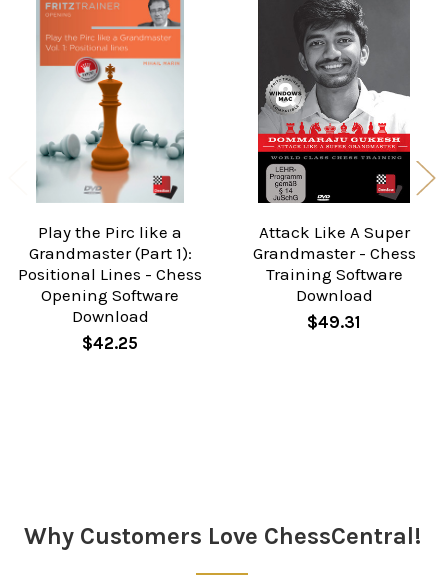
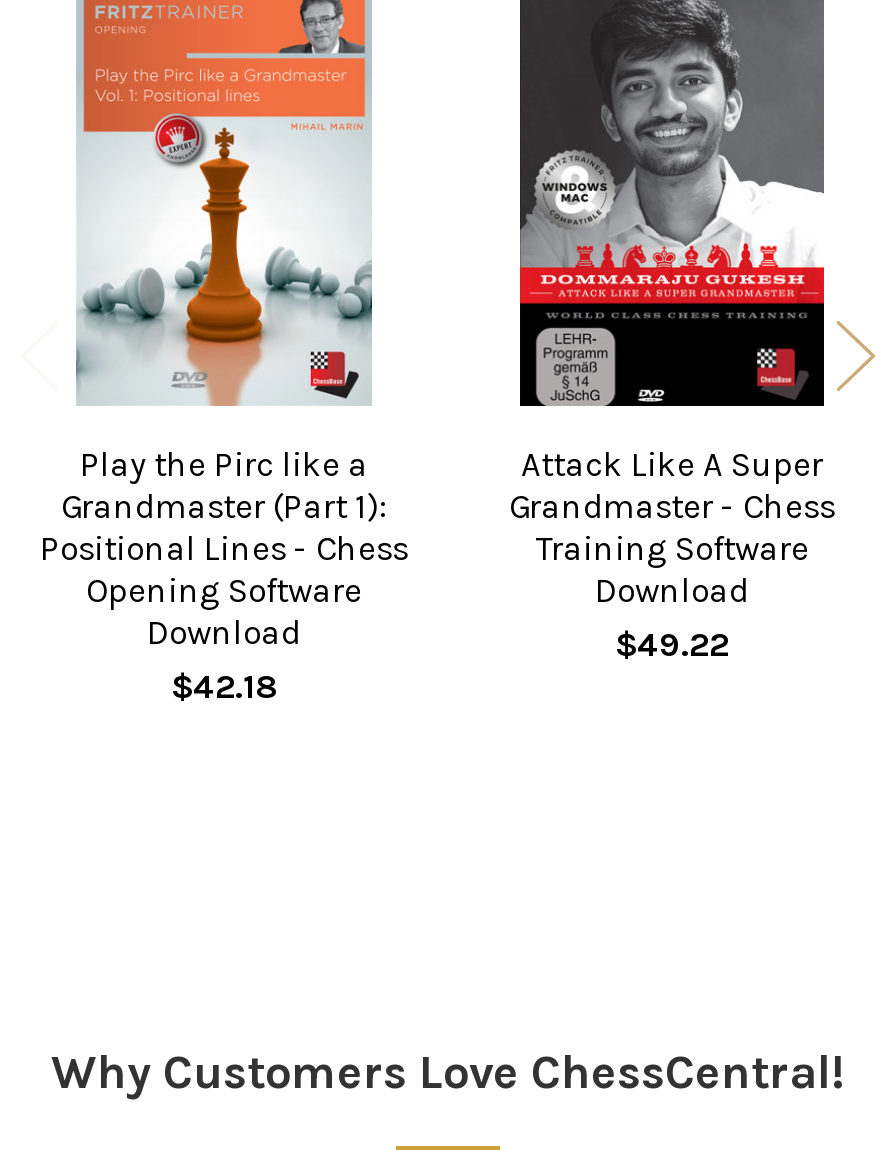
- $49.31
+ $49.22

- $42.25
+ $42.18
